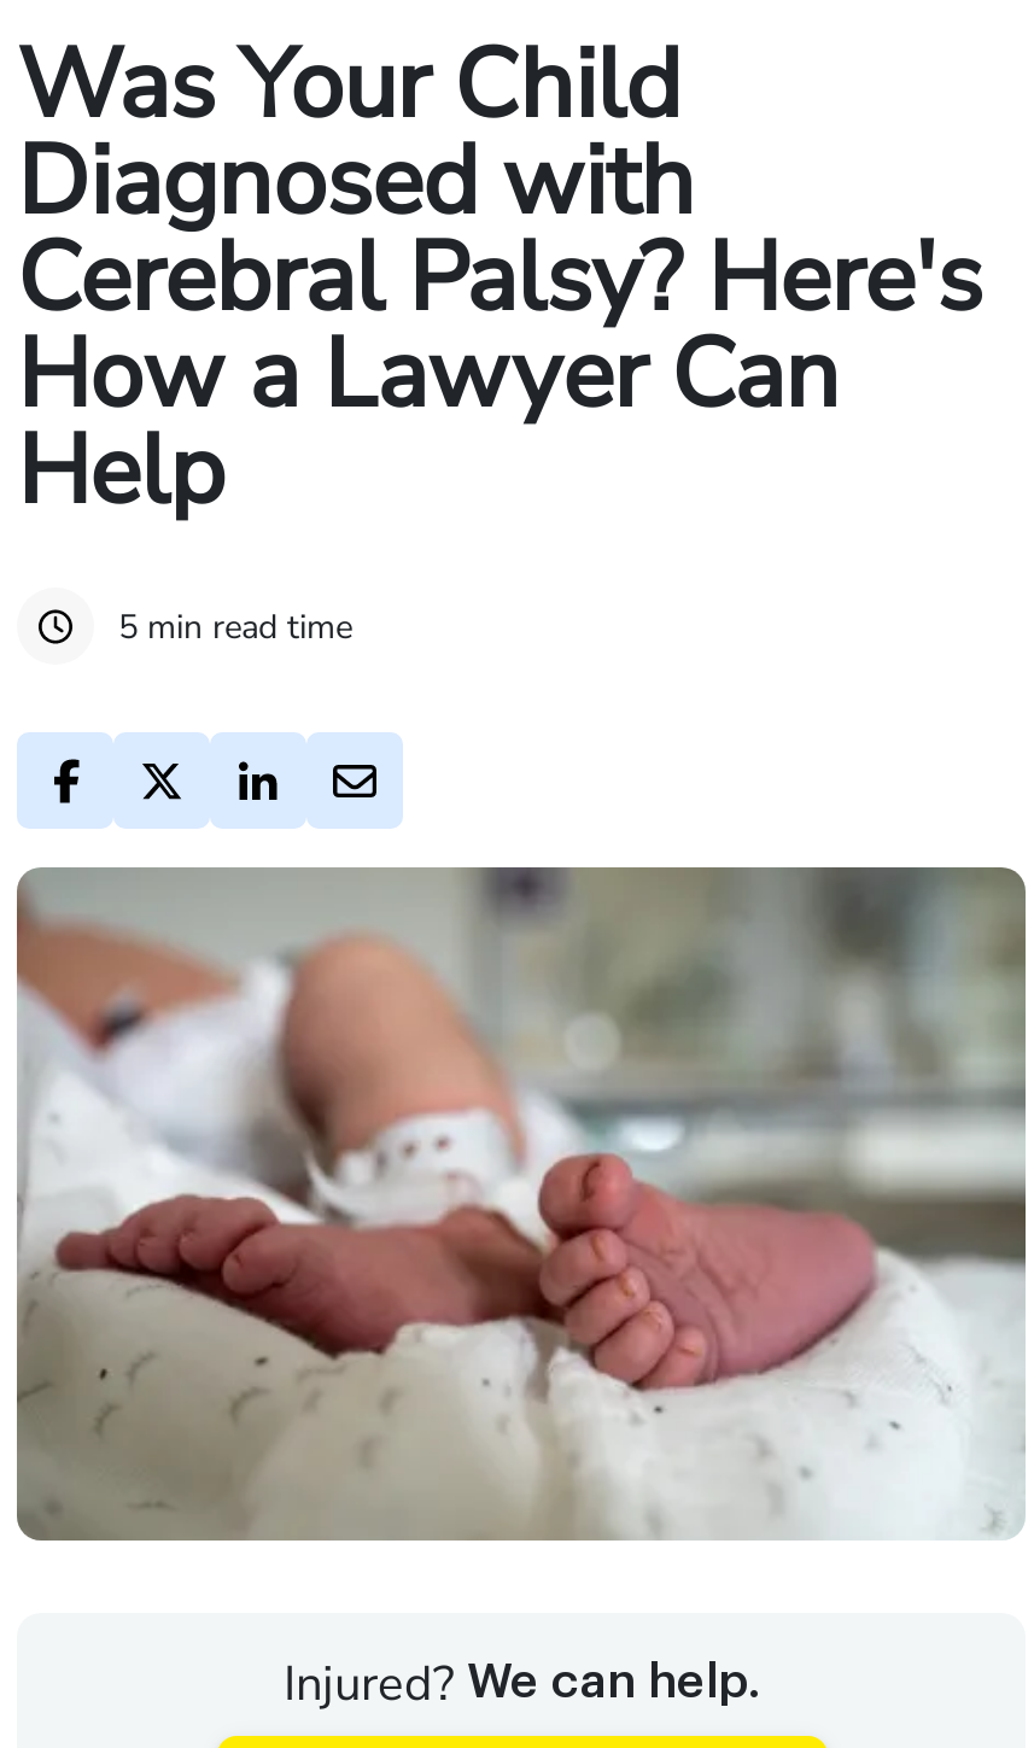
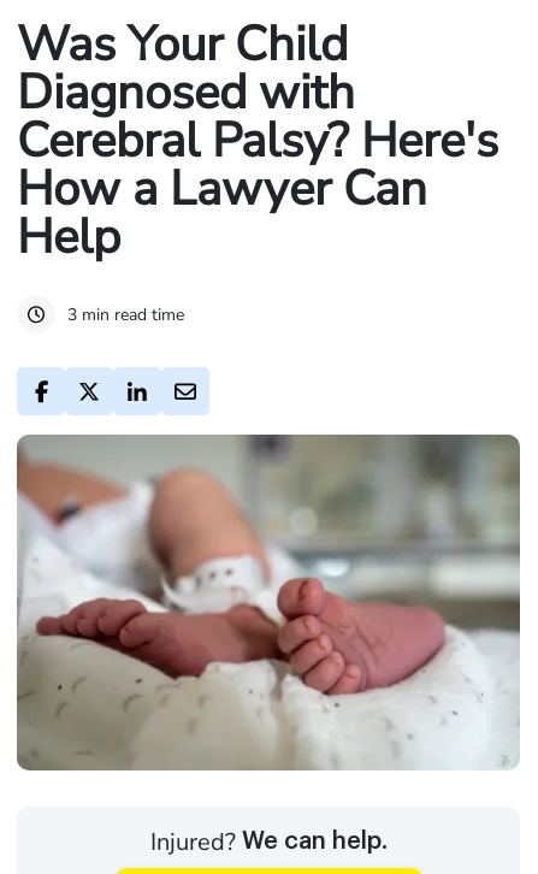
- 5 min read time
+ 3 min read time
